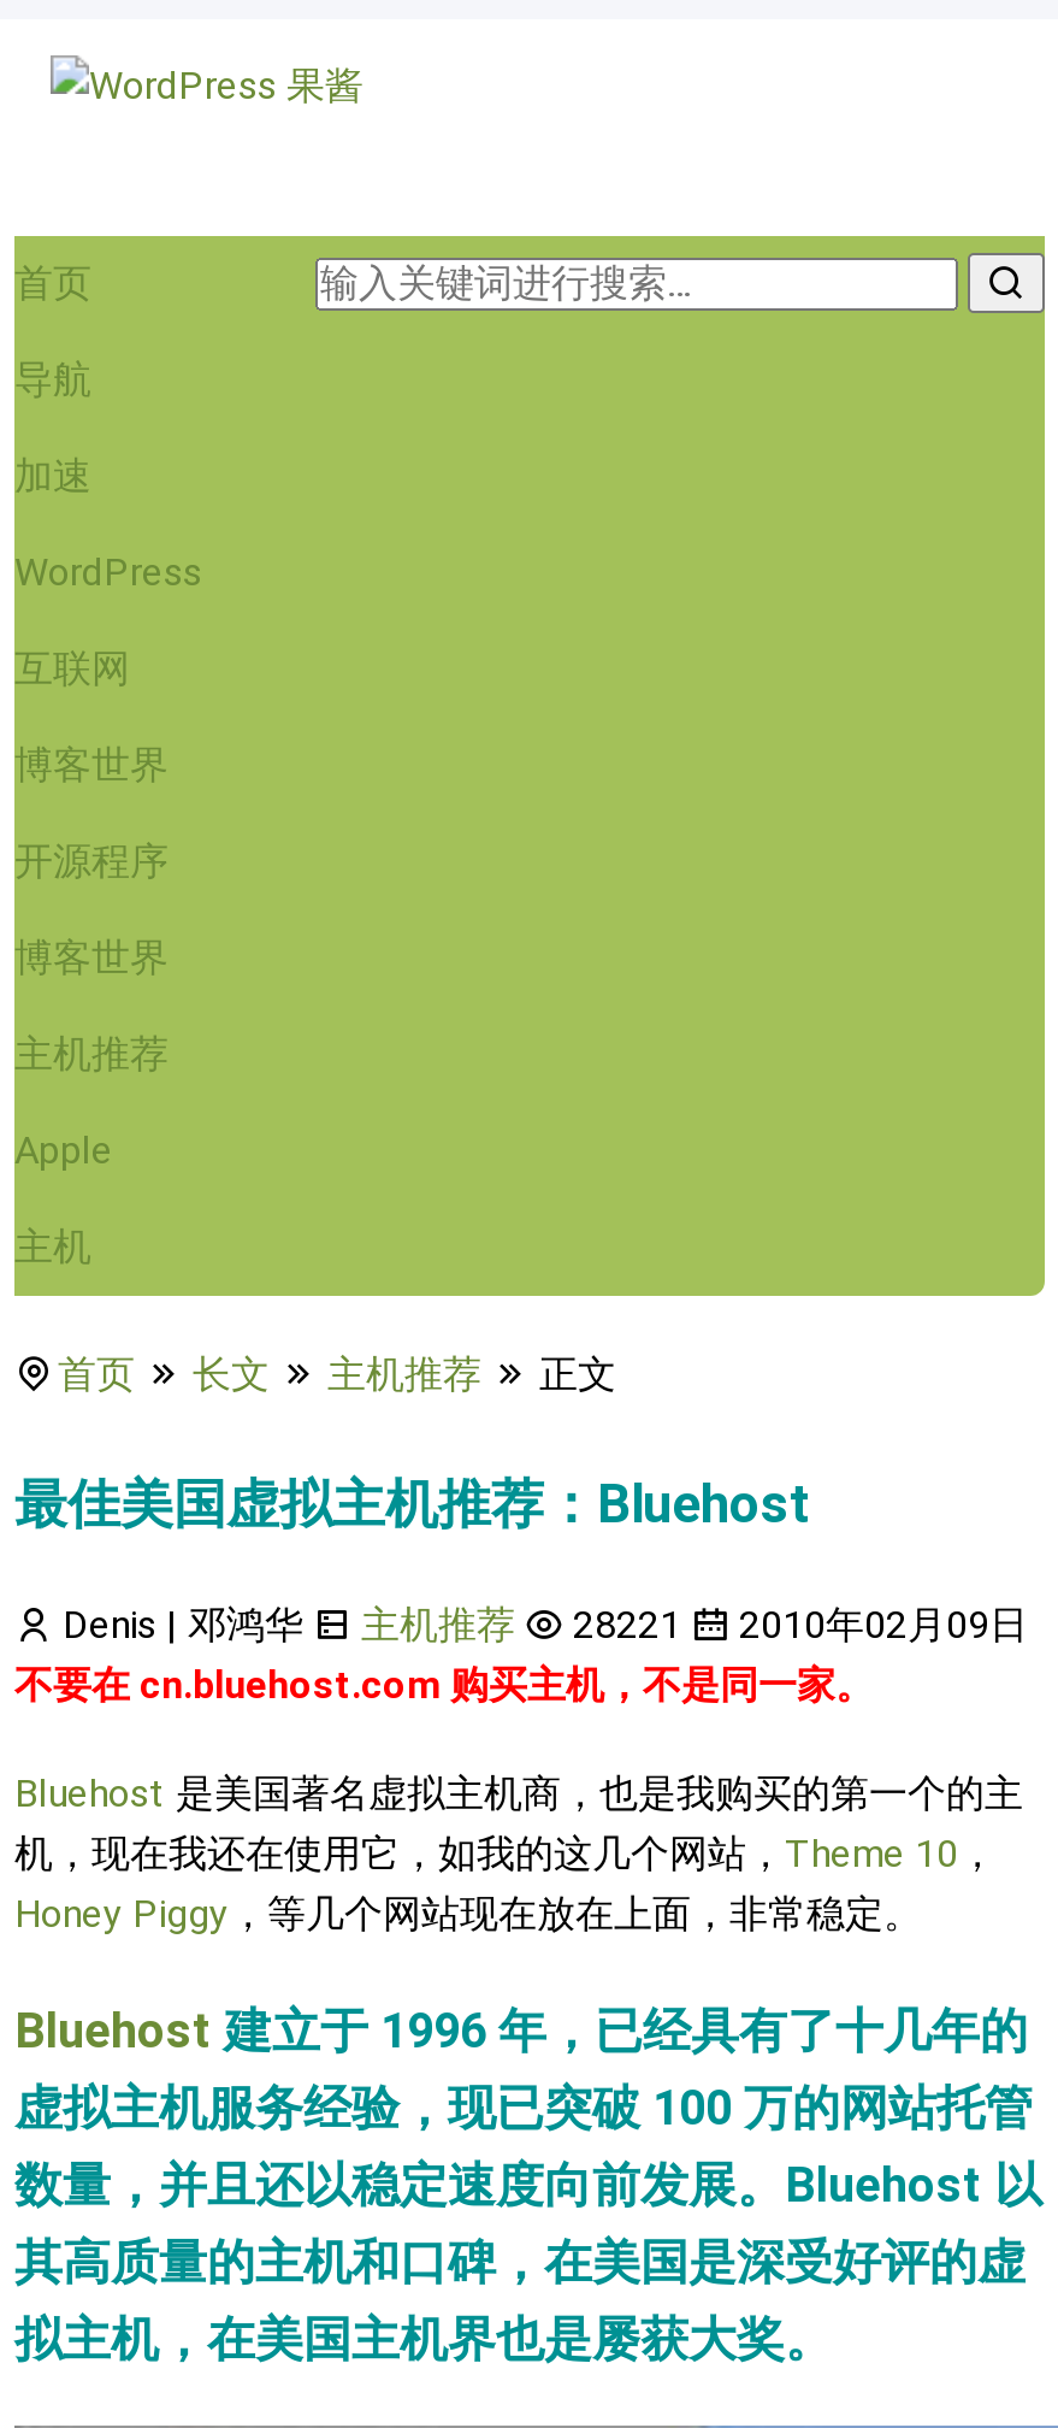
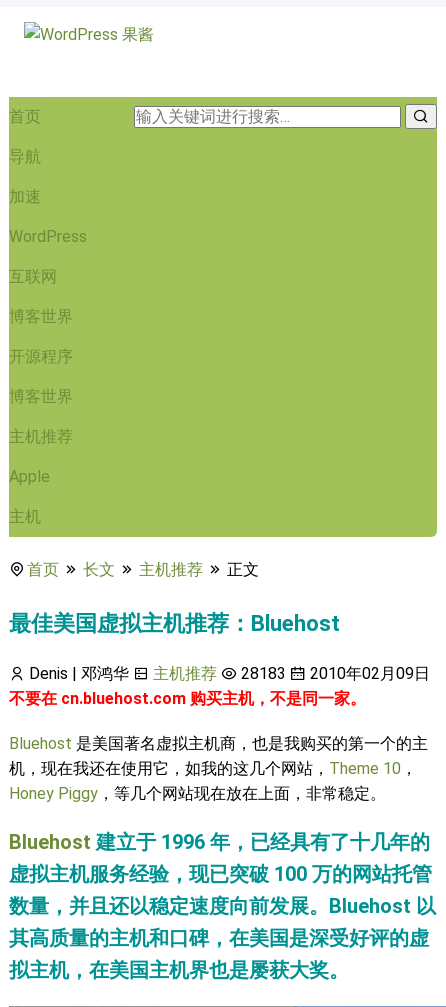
- 28221
+ 28183
